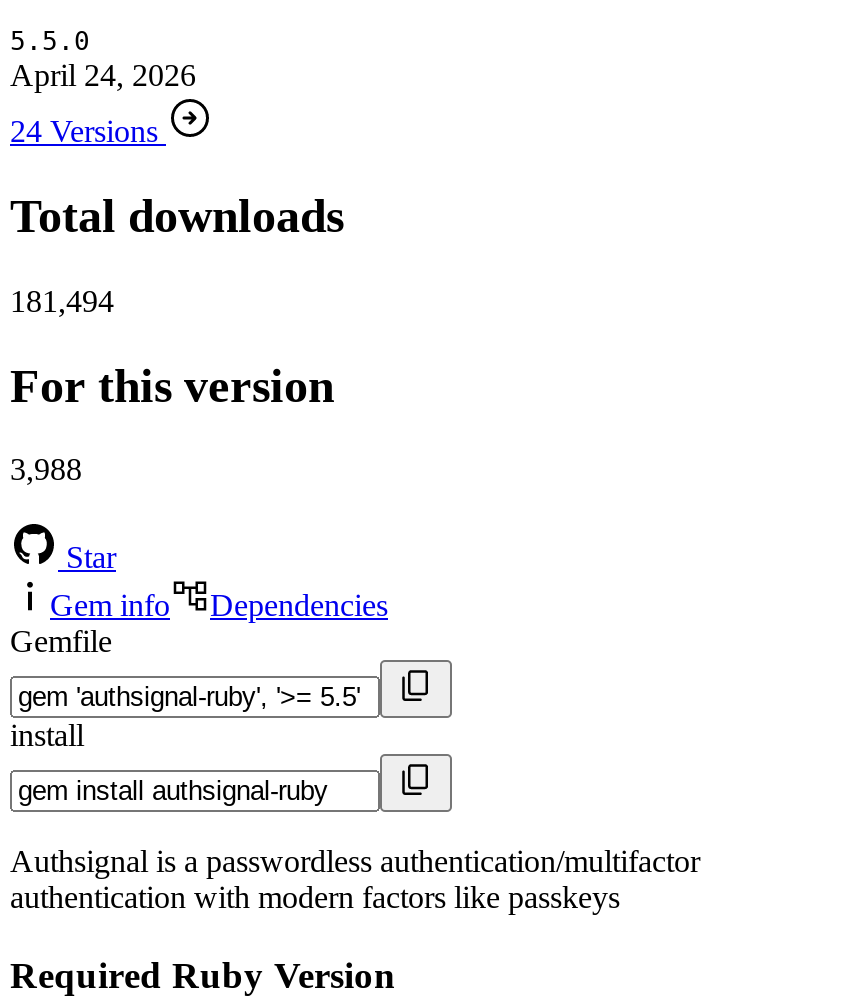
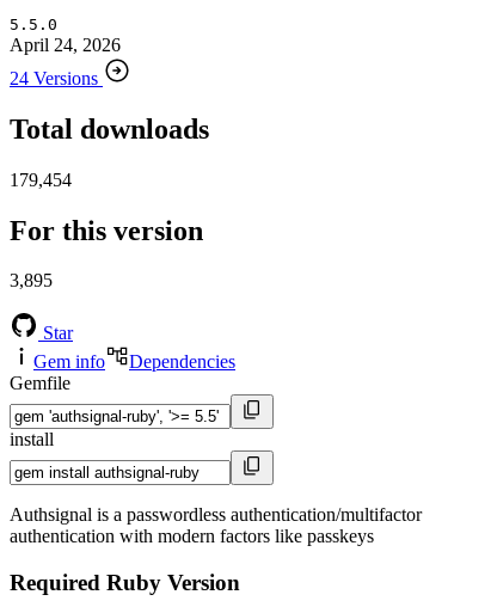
- 181,494
+ 179,454

- 3,988
+ 3,895
